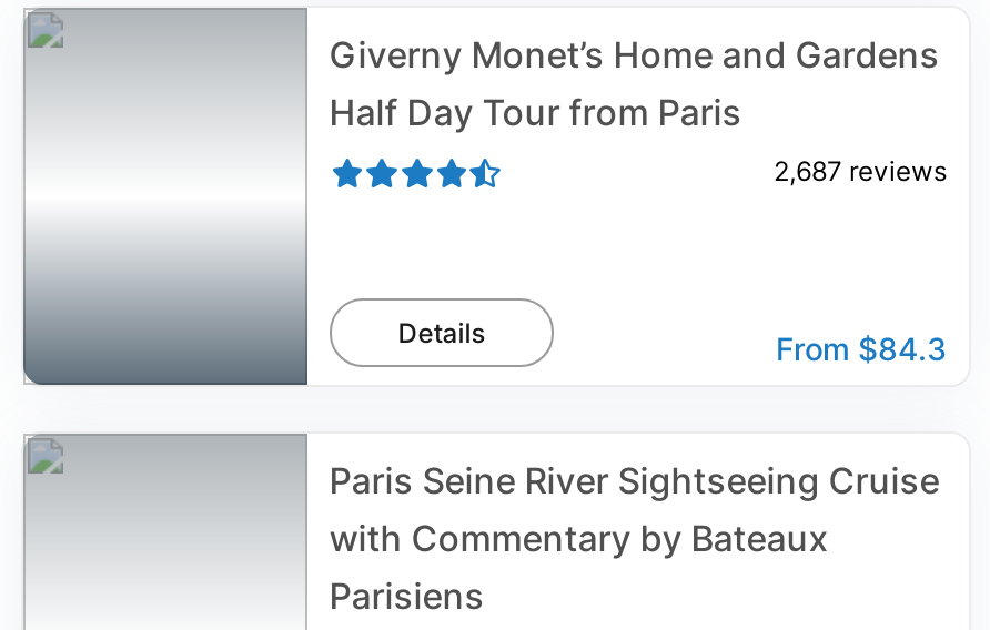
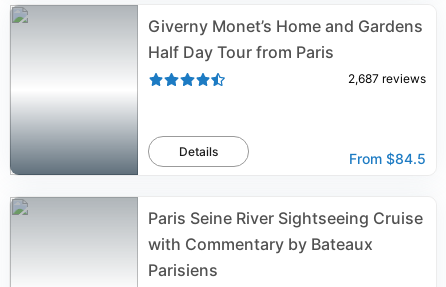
- From $84.3
+ From $84.5
